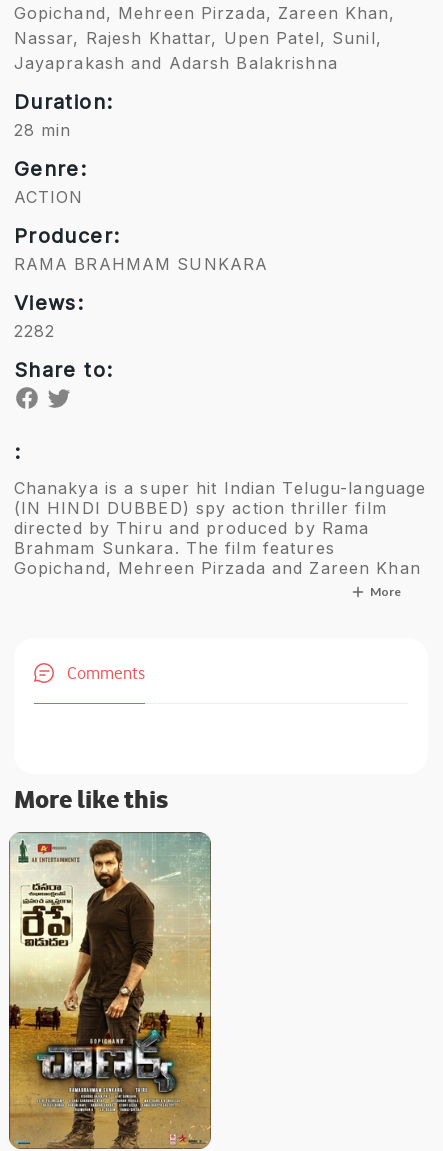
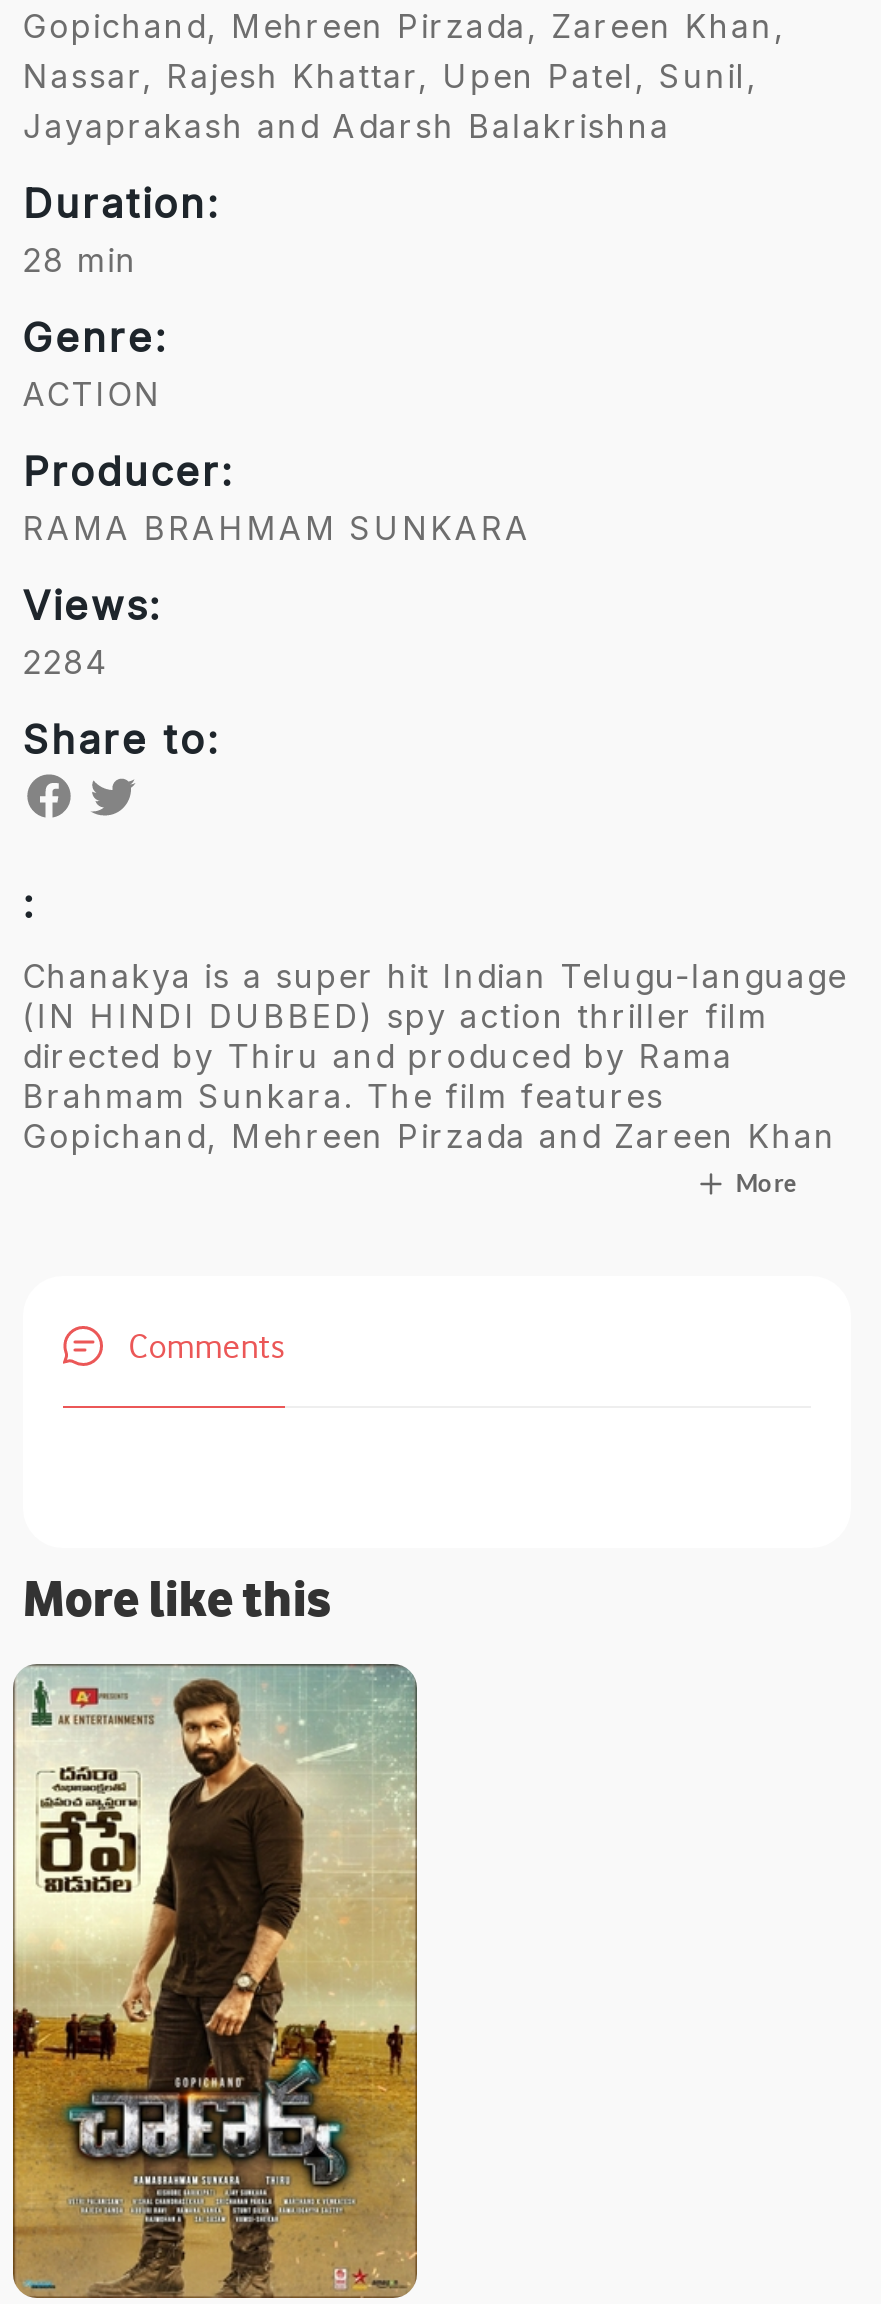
- 2282
+ 2284
